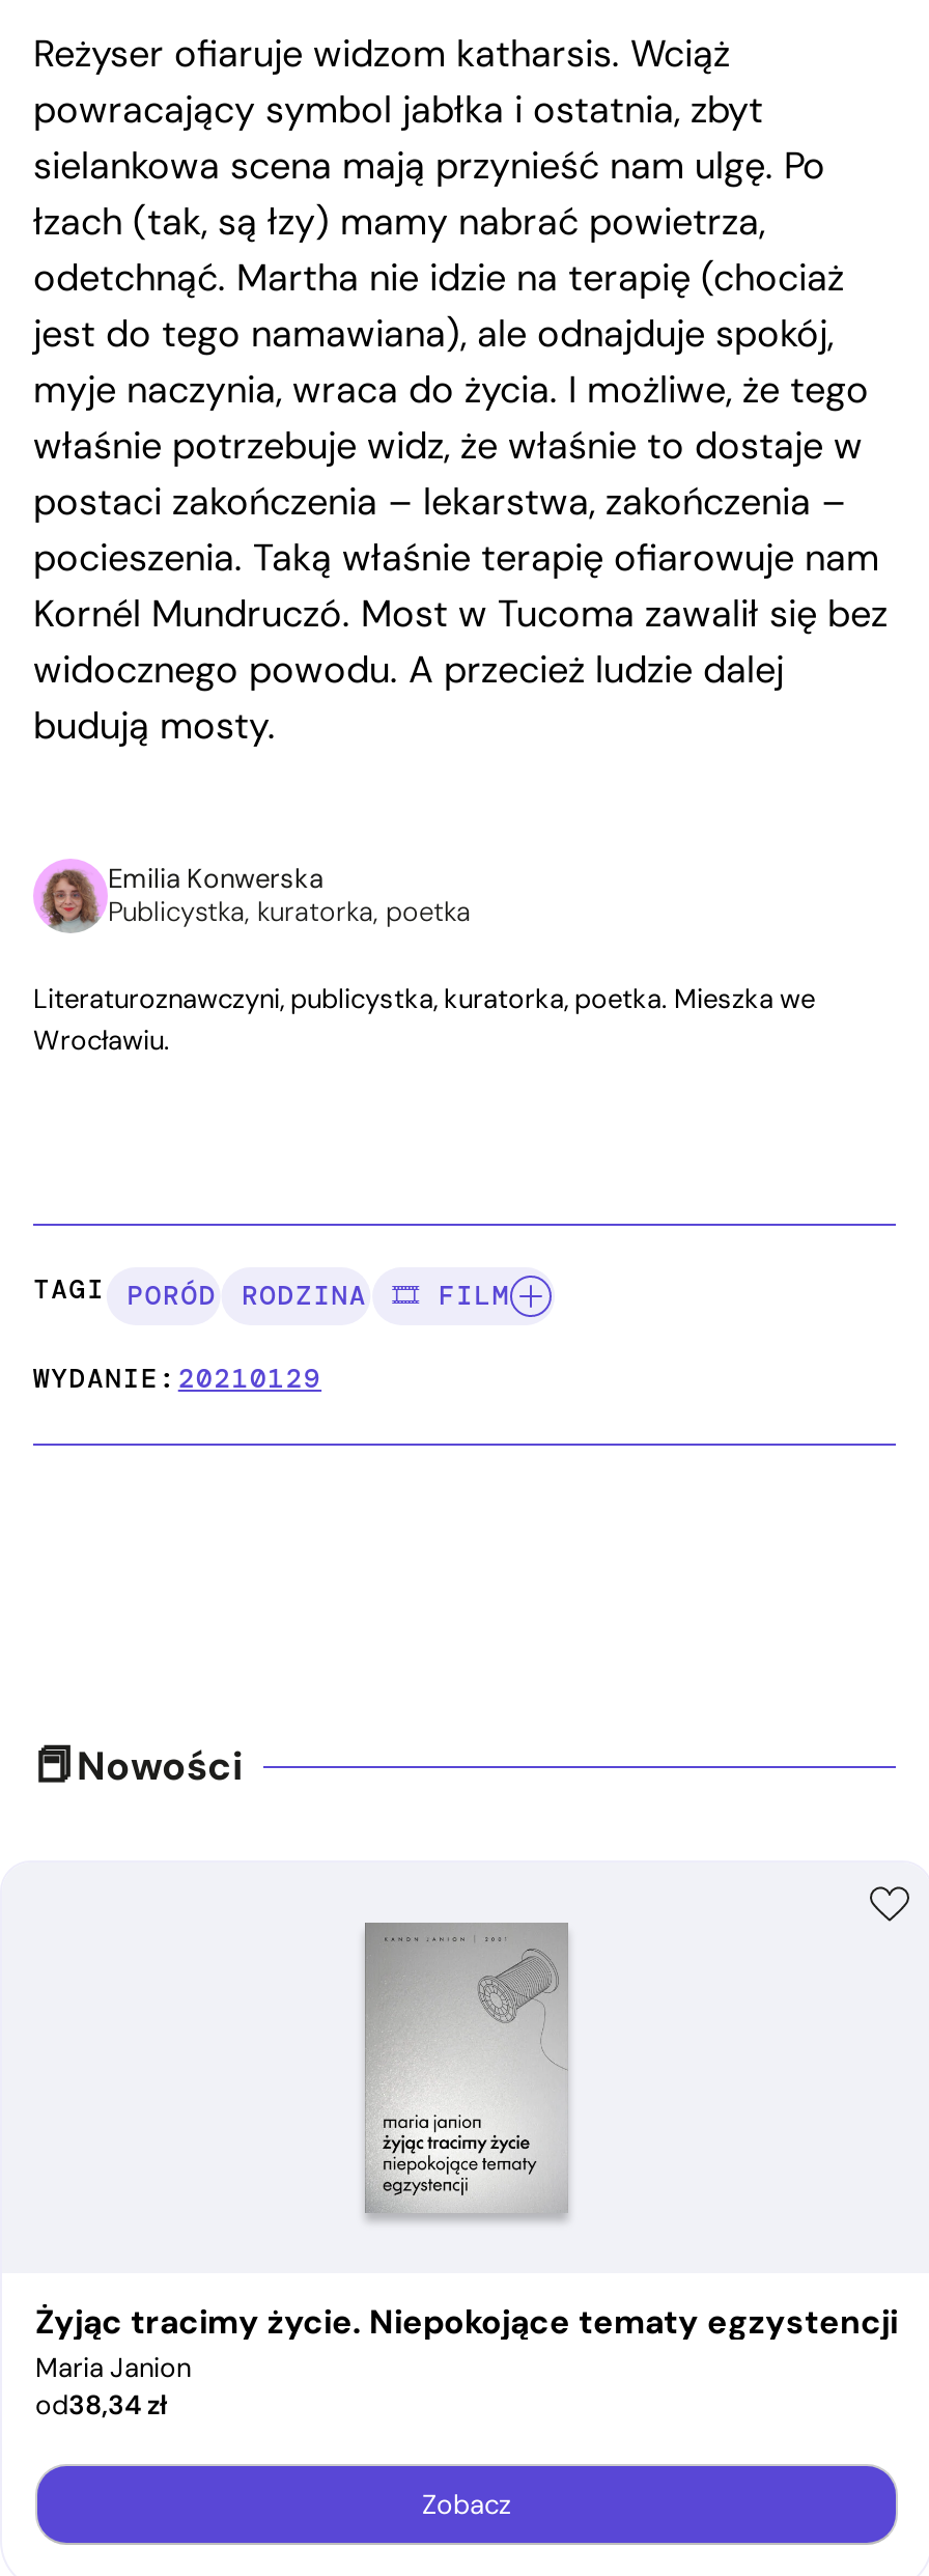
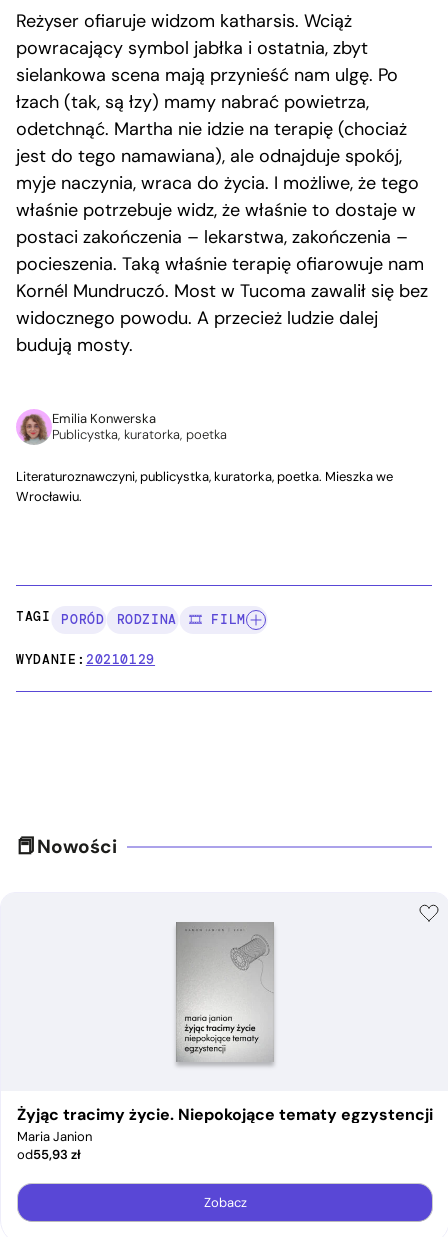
- od38,34 zł
+ od55,93 zł
